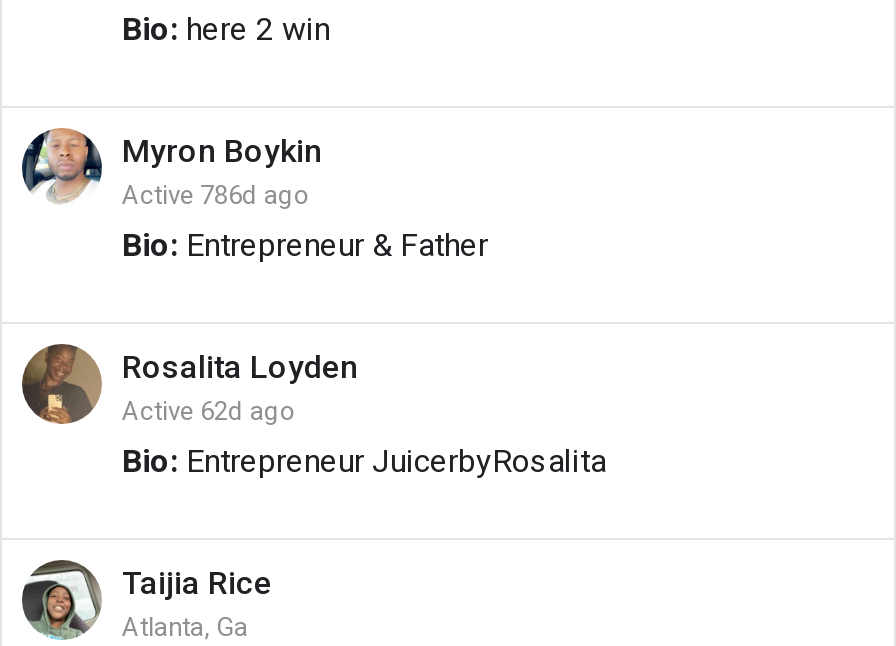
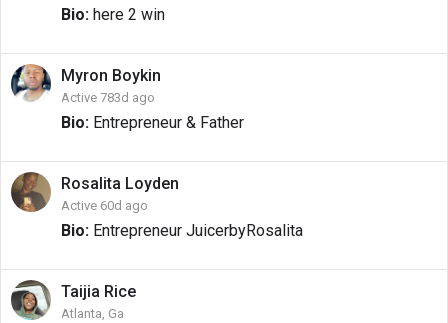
- Active 786d ago
+ Active 783d ago

- Active 62d ago
+ Active 60d ago
